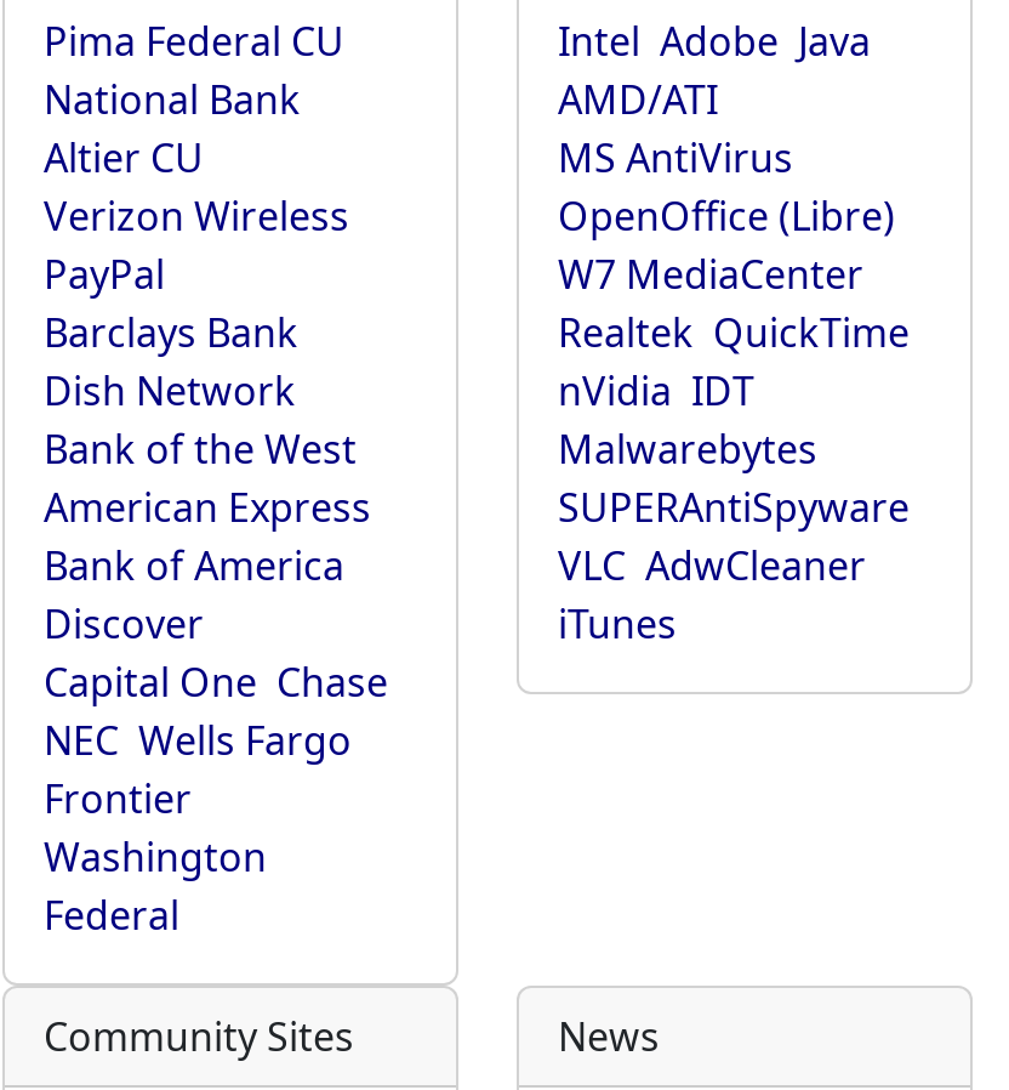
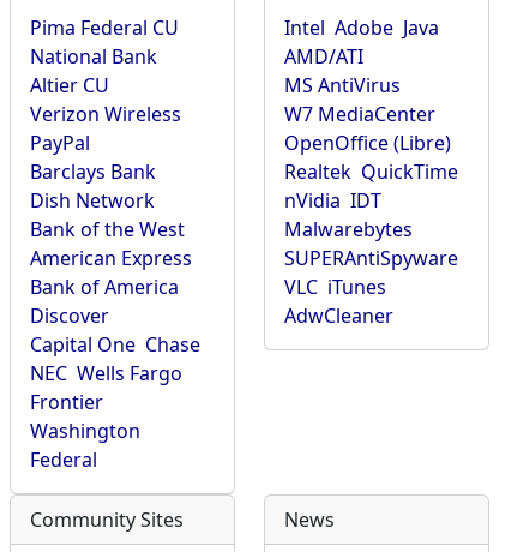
moved down: OpenOffice (Libre)

moved up: W7 MediaCenter

- VLC AdwCleaner
- iTunes
+ VLC iTunes
+ AdwCleaner
